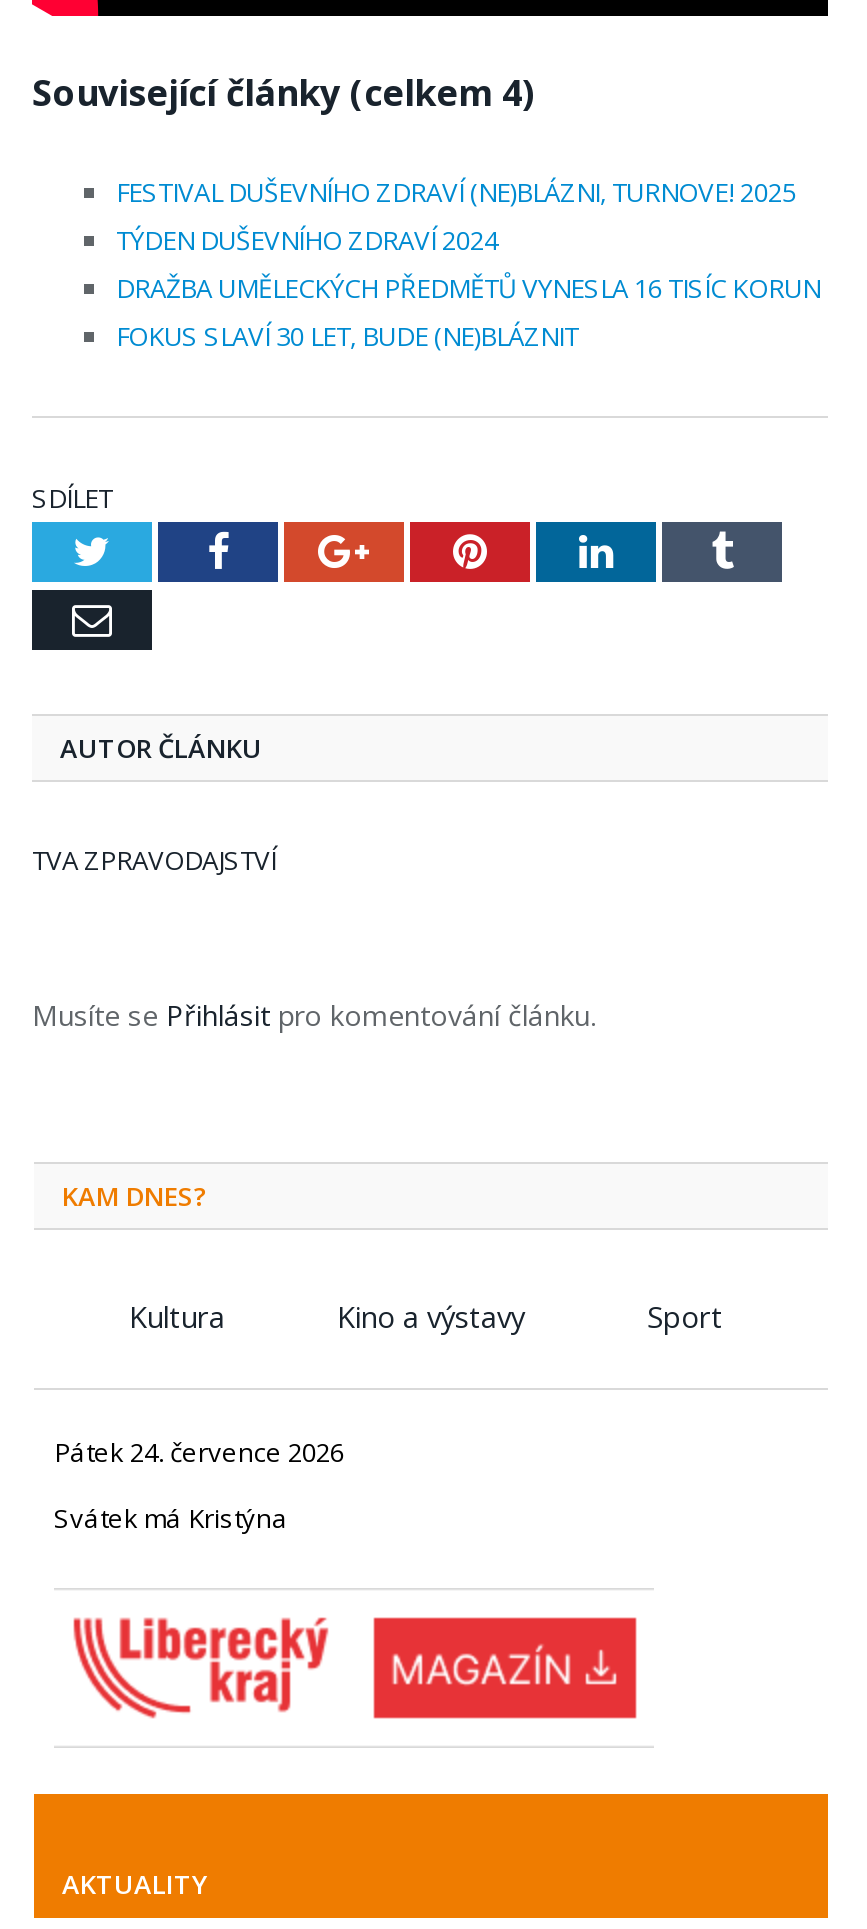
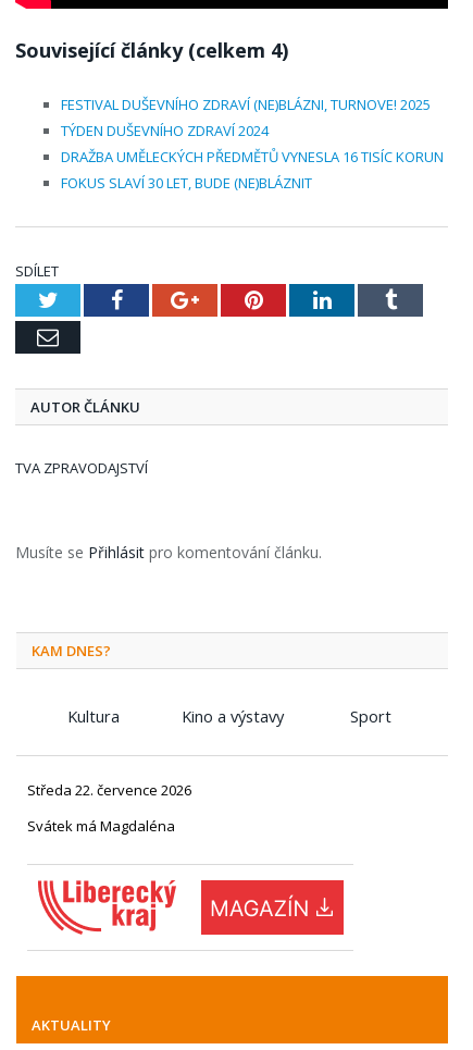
- Pátek 24. července 2026
+ Středa 22. července 2026

- Svátek má Kristýna
+ Svátek má Magdaléna
